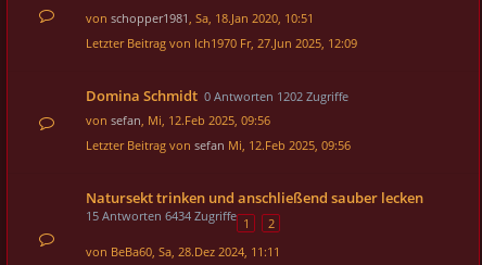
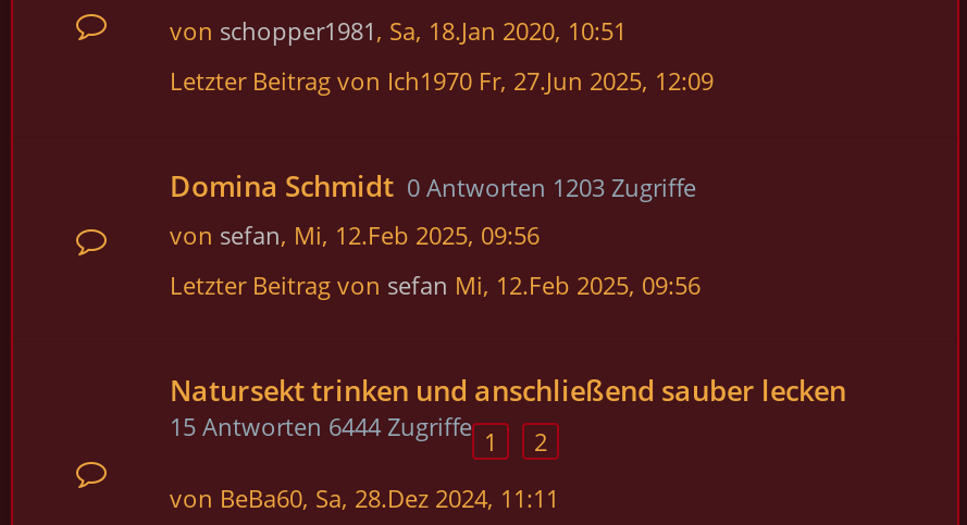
- Domina Schmidt 0 Antworten 1202 Zugriffe
+ Domina Schmidt 0 Antworten 1203 Zugriffe

- 15 Antworten 6434 Zugriffe 1
+ 15 Antworten 6444 Zugriffe 1
